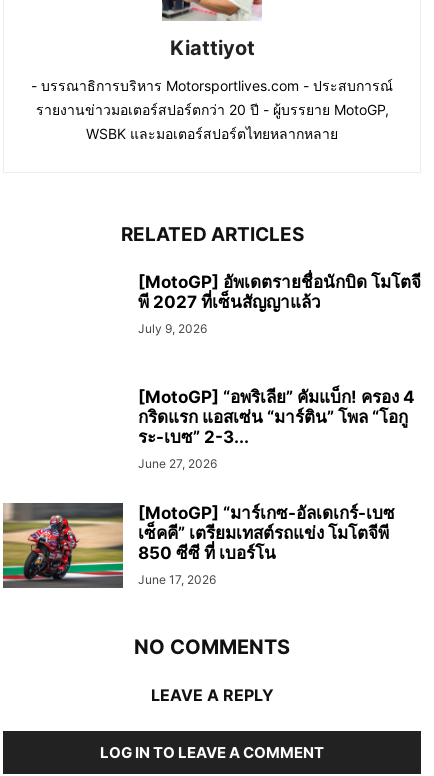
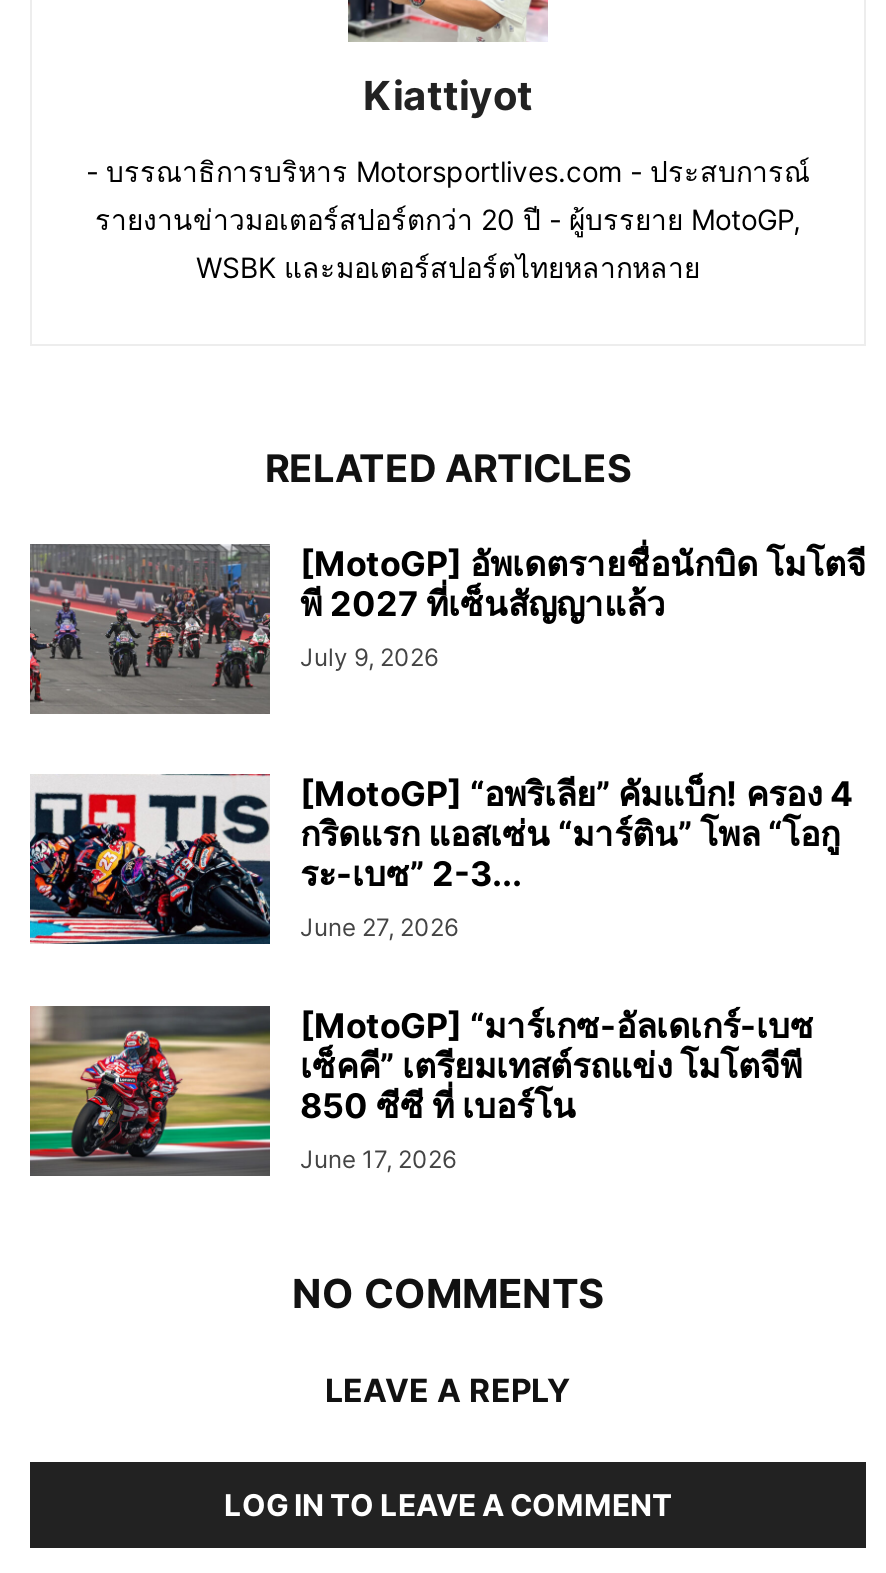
+ [image]

+ [image]
